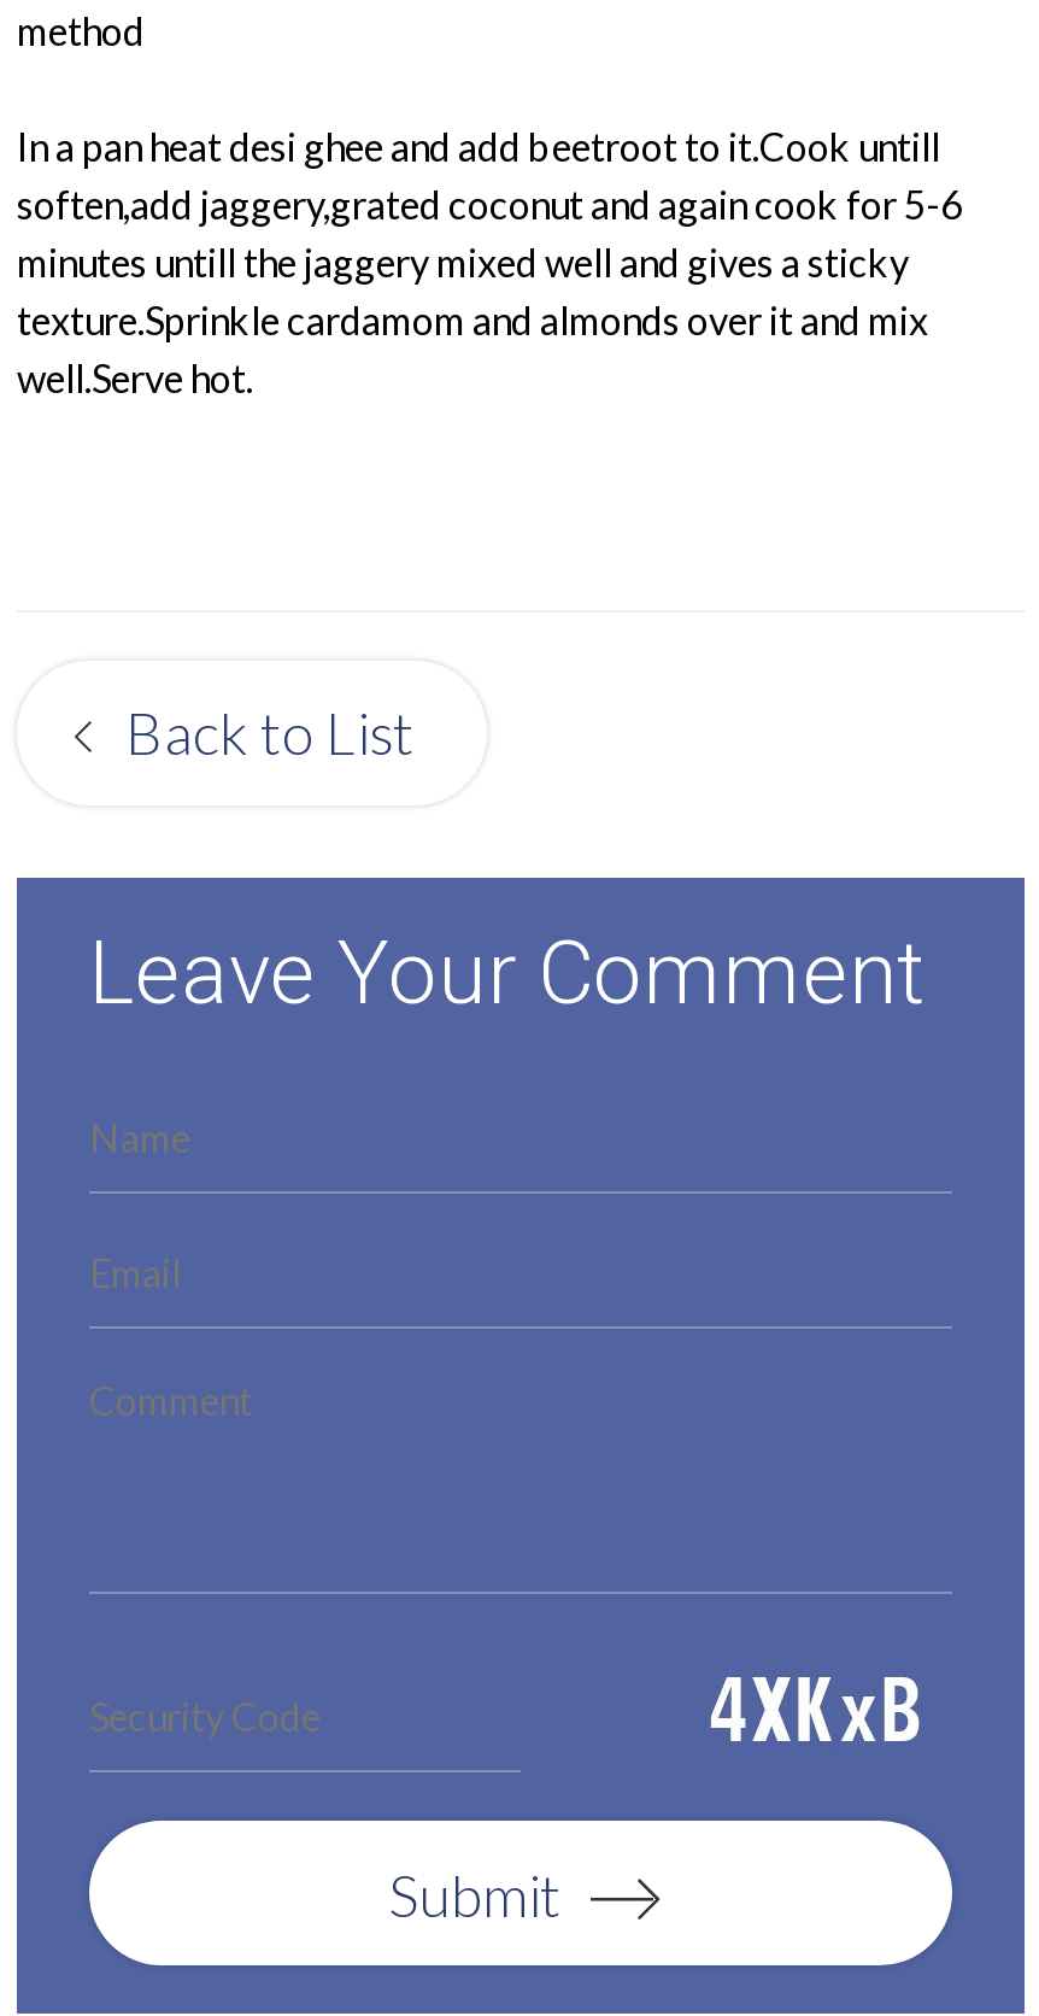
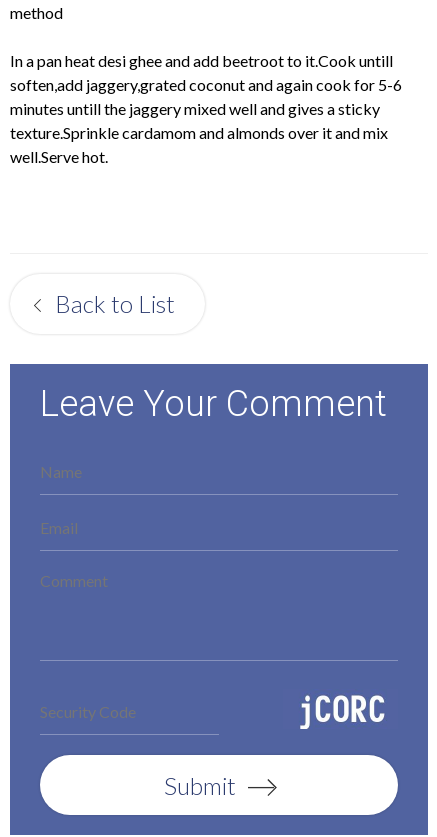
- [image]
+ [image]
